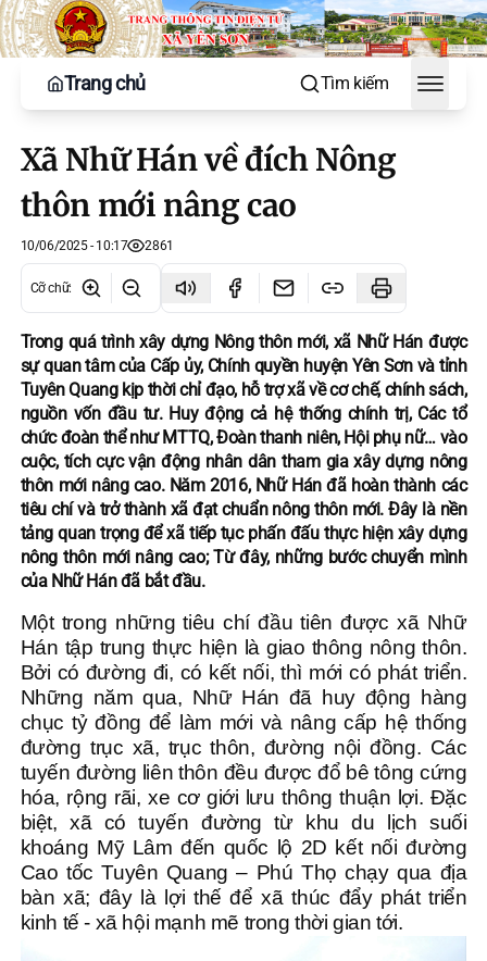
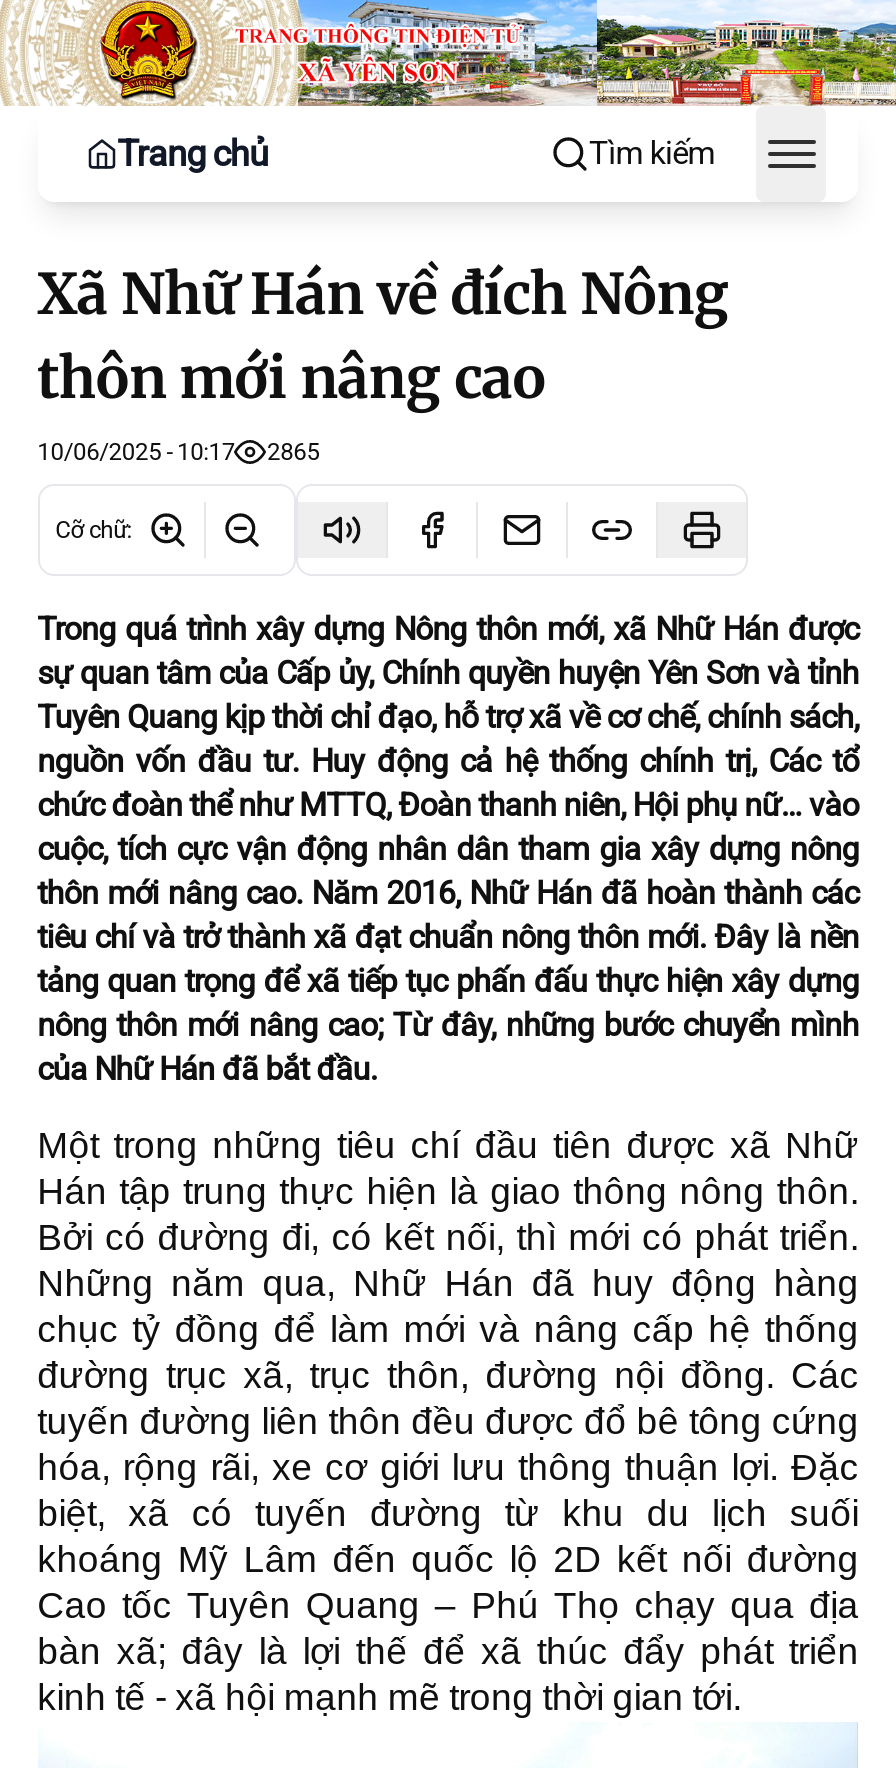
- 10/06/2025 - 10:17 2861
+ 10/06/2025 - 10:17 2865
